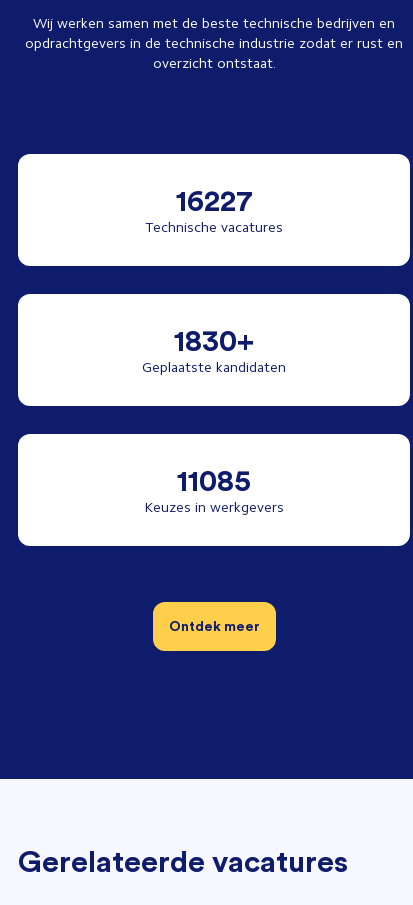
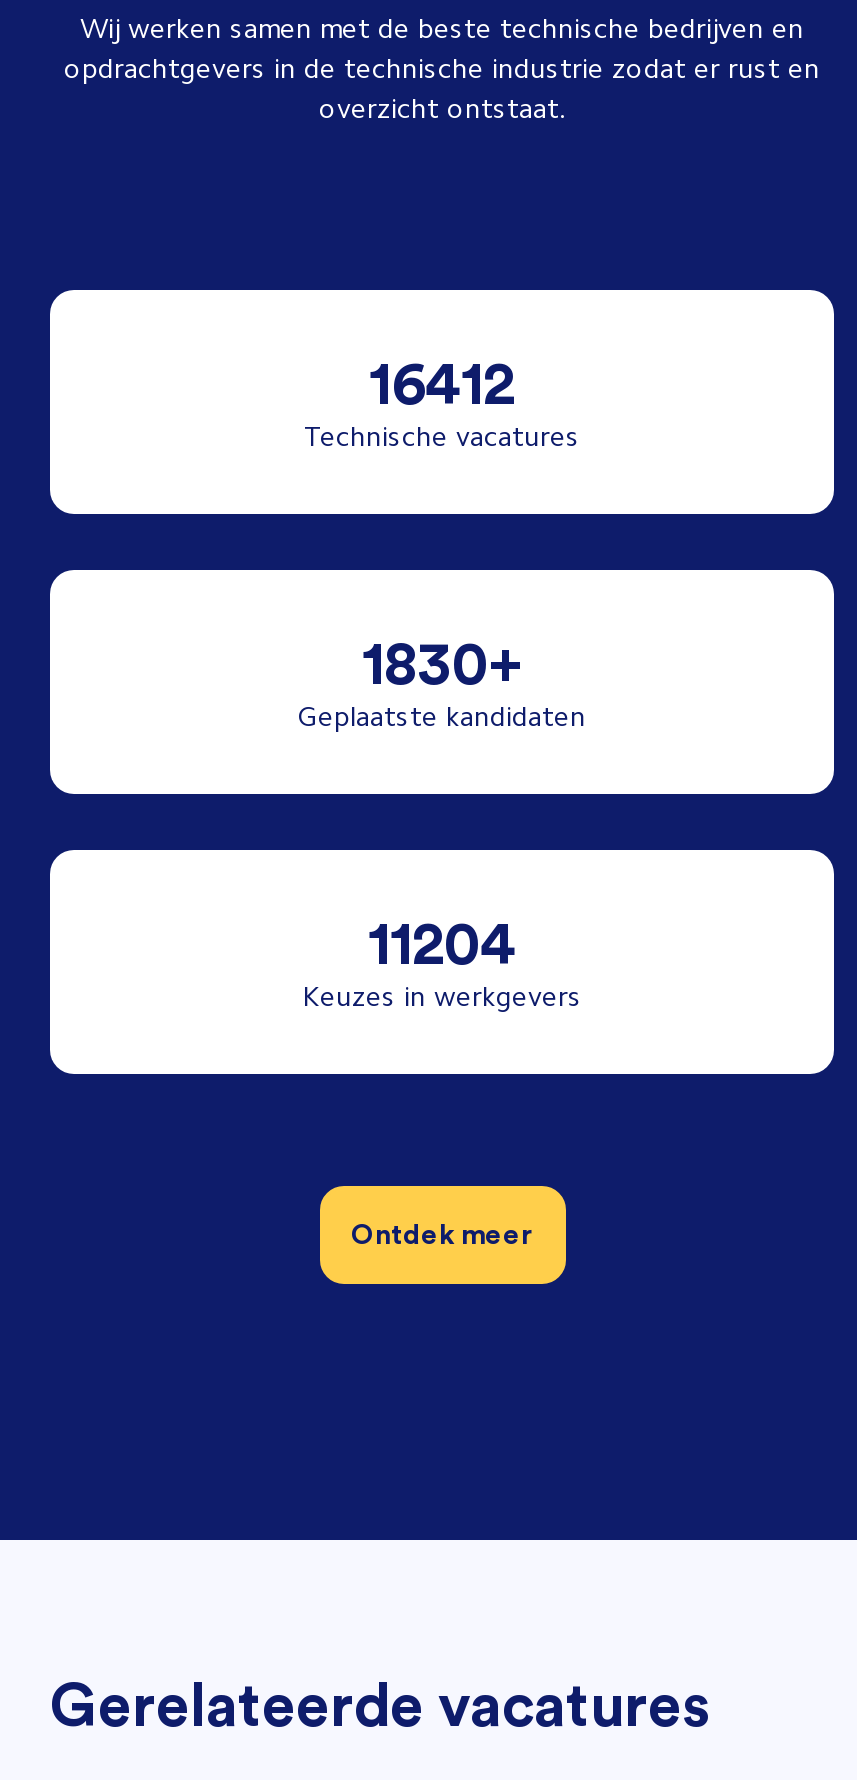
- 16227
+ 16412

- 11085
+ 11204
